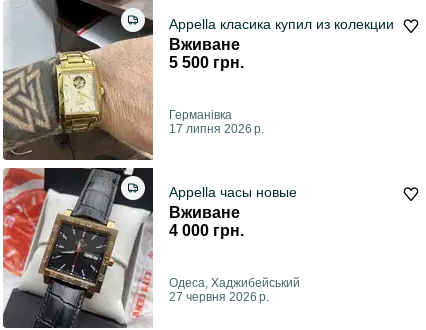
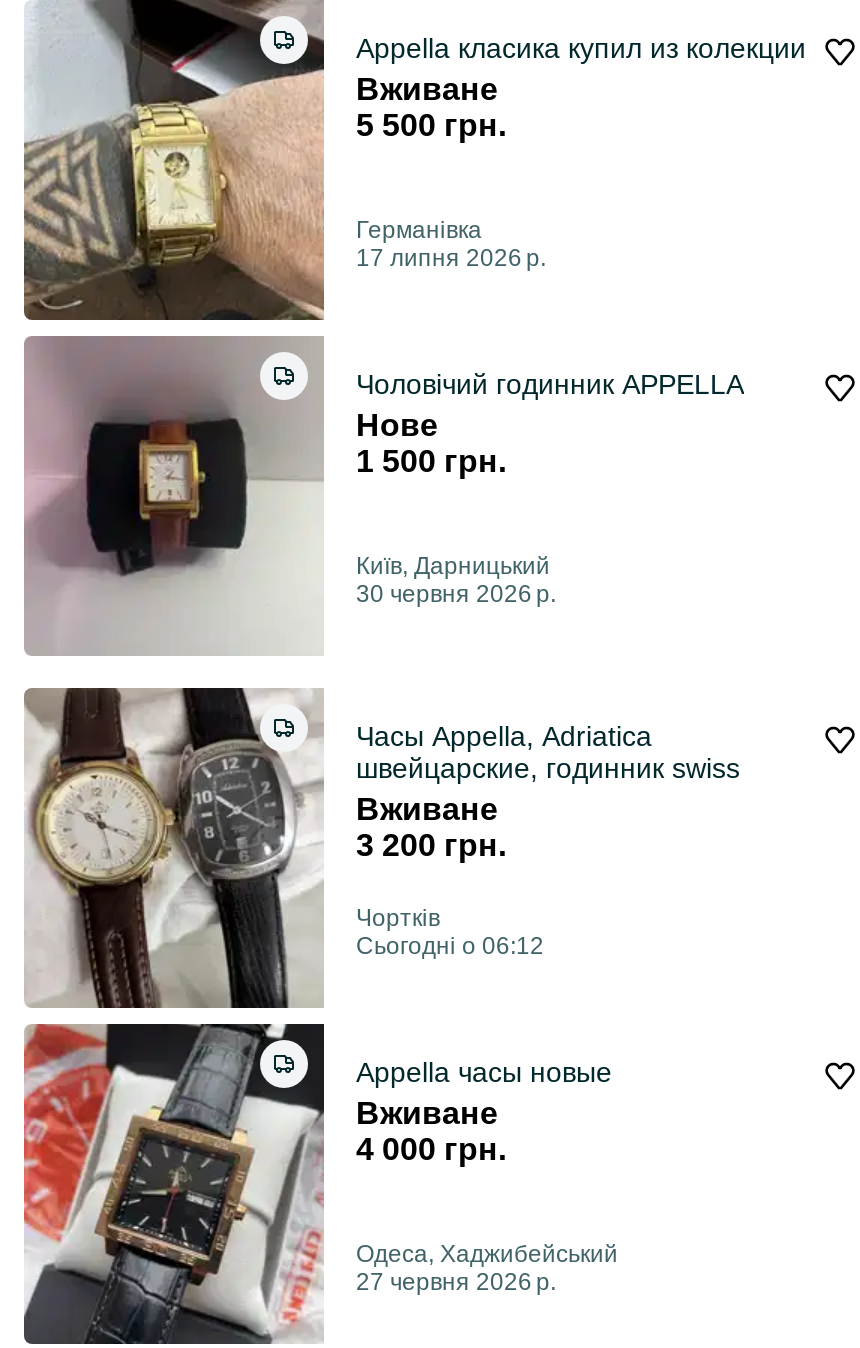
+ [image]
+ Чоловічий годинник APPELLA
+ Нове
+ 1 500 грн.
+ Київ, Дарницький
+ 30 червня 2026 р.

+ [image]
+ Часы Appella, Adriatica
+ швейцарские, годинник swiss
+ Вживане
+ 3 200 грн.
+ Чортків
+ Сьогодні о 06:12
